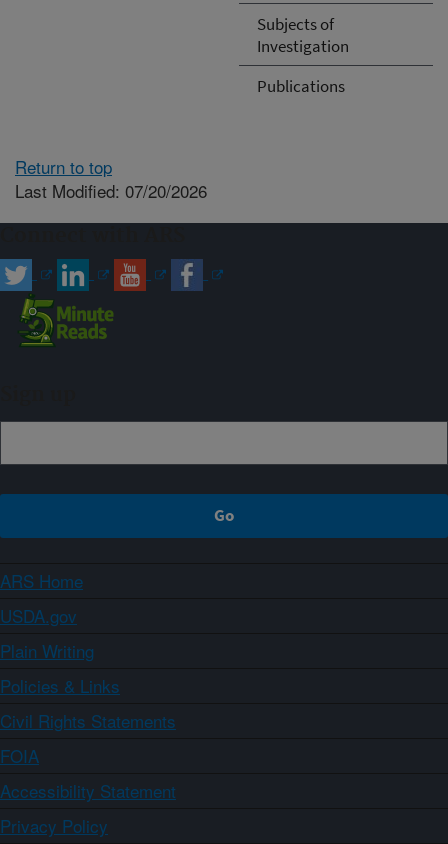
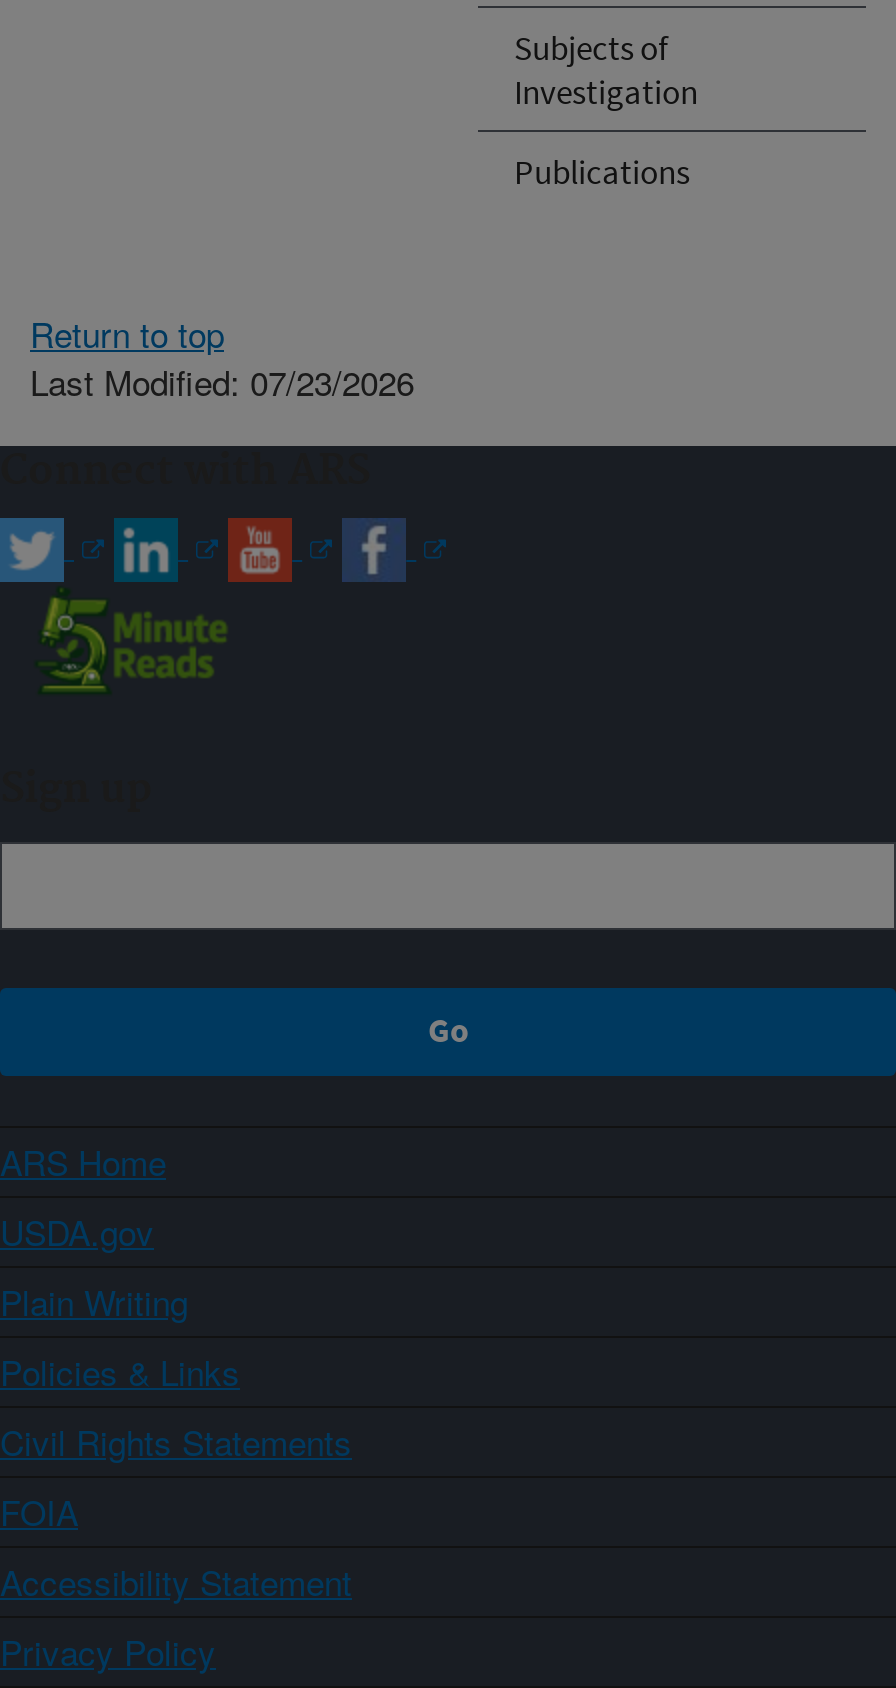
- Last Modified: 07/20/2026
+ Last Modified: 07/23/2026
